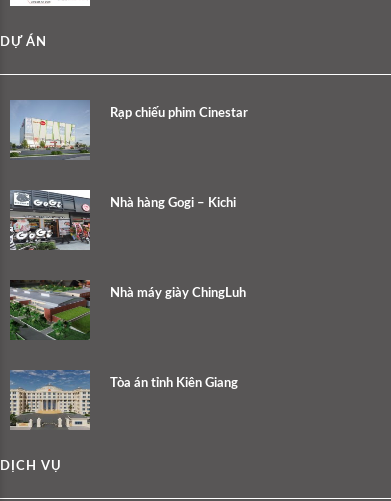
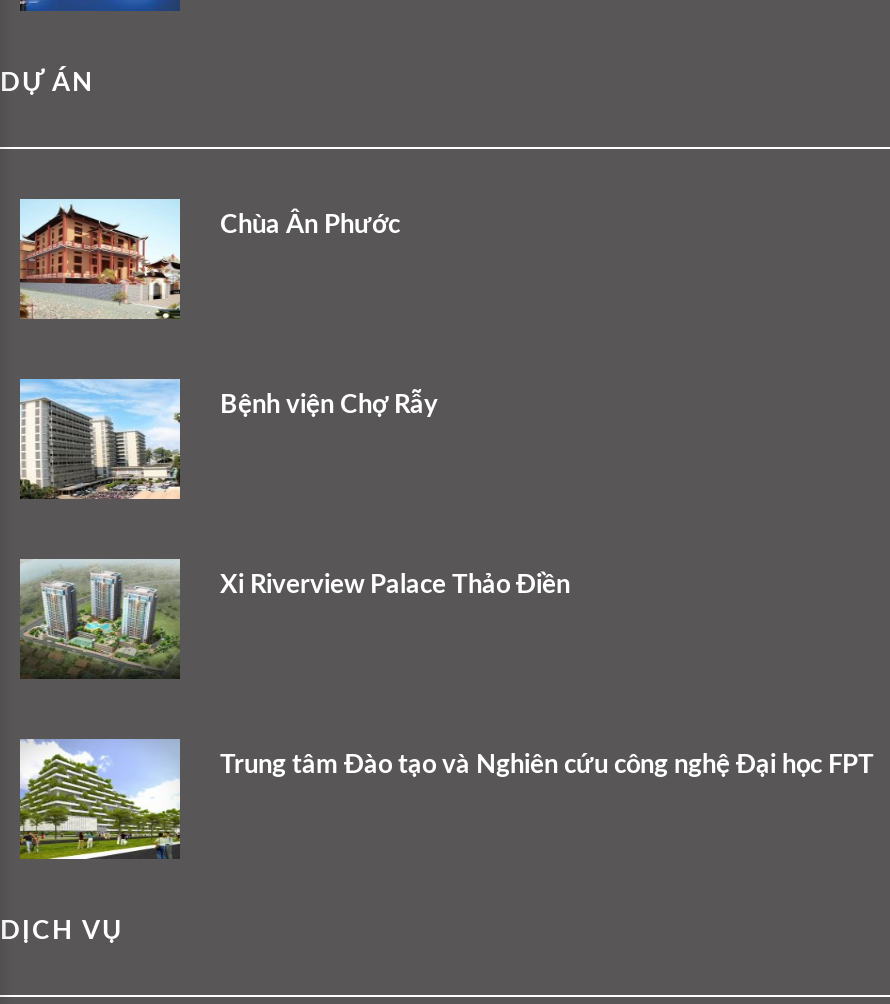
- [image]
- Rạp chiếu phim Cinestar
+ [image]
+ Chùa Ân Phước

- [image]
- Nhà hàng Gogi – Kichi
+ [image]
+ Bệnh viện Chợ Rẫy

- [image]
- Nhà máy giày ChingLuh
+ [image]
+ Xi Riverview Palace Thảo Điền

- [image]
- Tòa án tỉnh Kiên Giang
+ [image]
+ Trung tâm Đào tạo và Nghiên cứu công nghệ Đại học FPT
